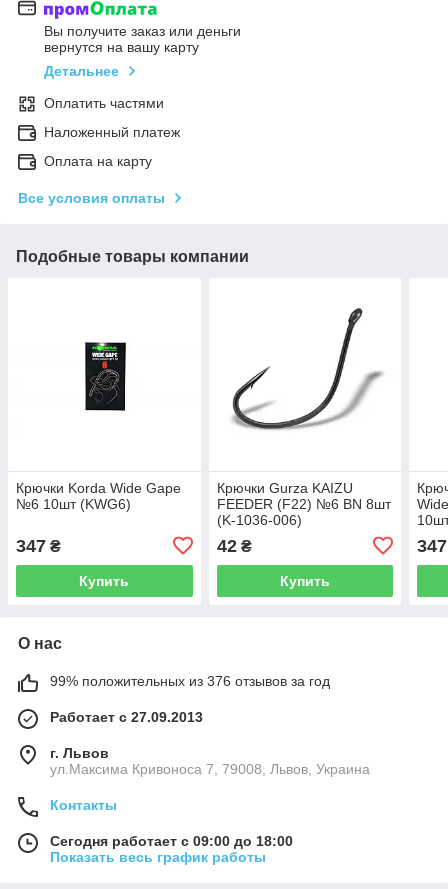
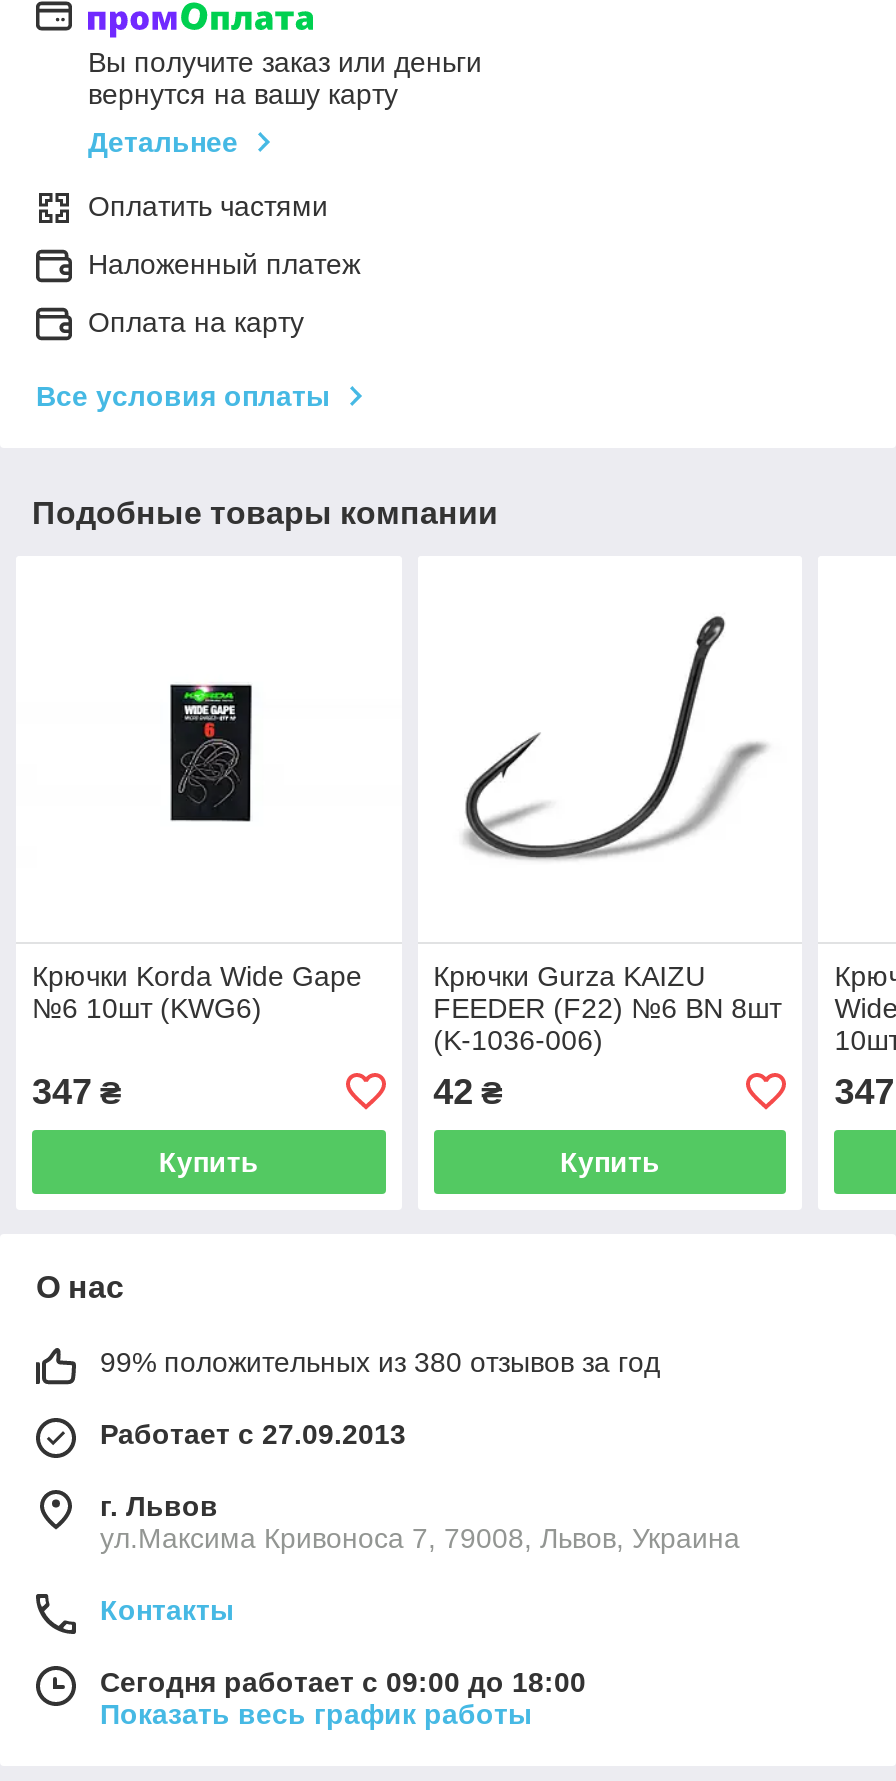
- 99% положительных из 376 отзывов за год
+ 99% положительных из 380 отзывов за год
